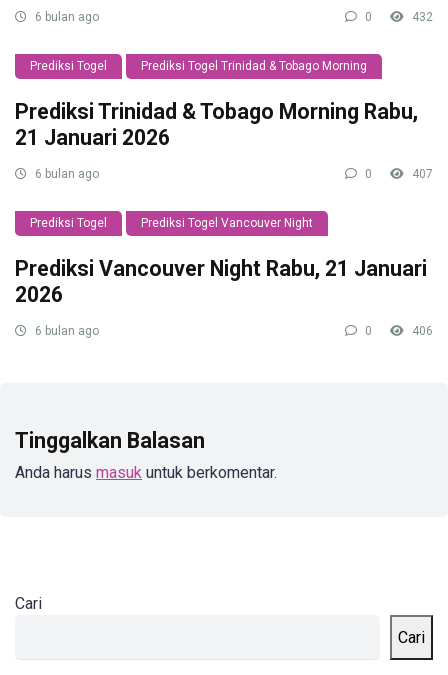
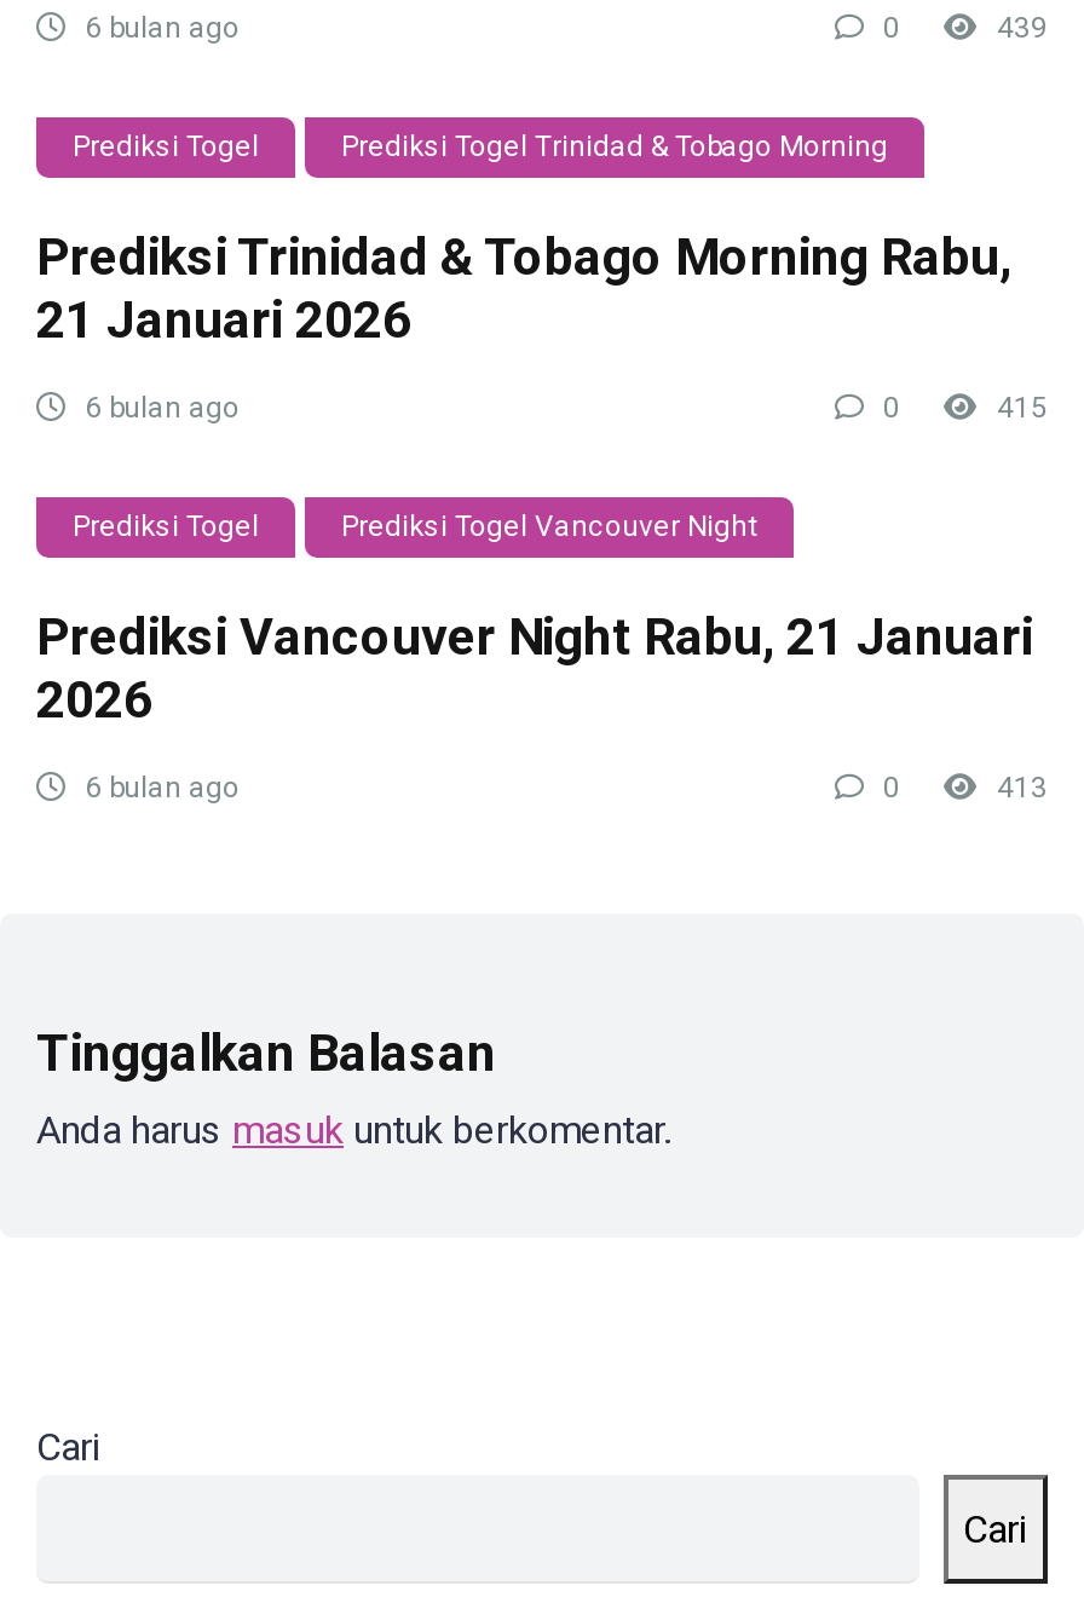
- 432
+ 439

- 407
+ 415

- 406
+ 413
